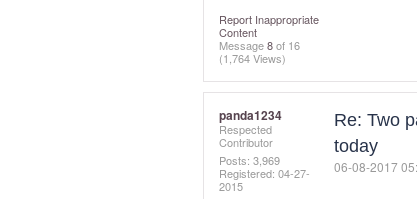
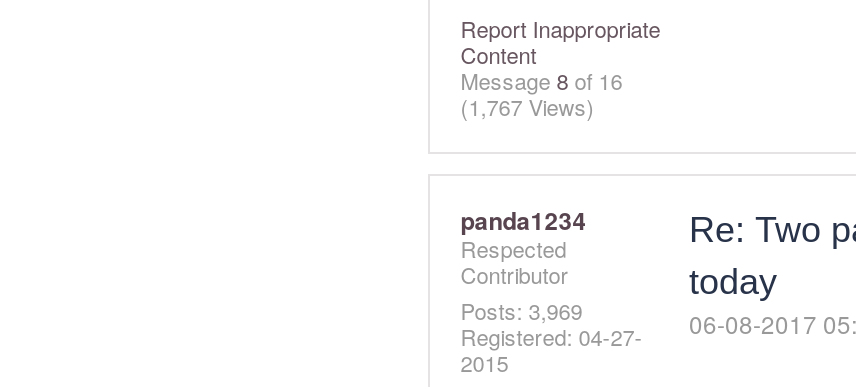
- (1,764 Views)
+ (1,767 Views)
